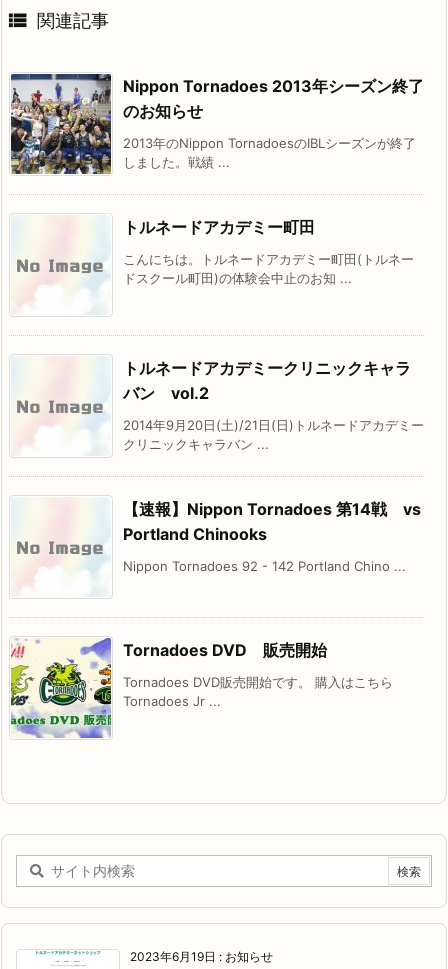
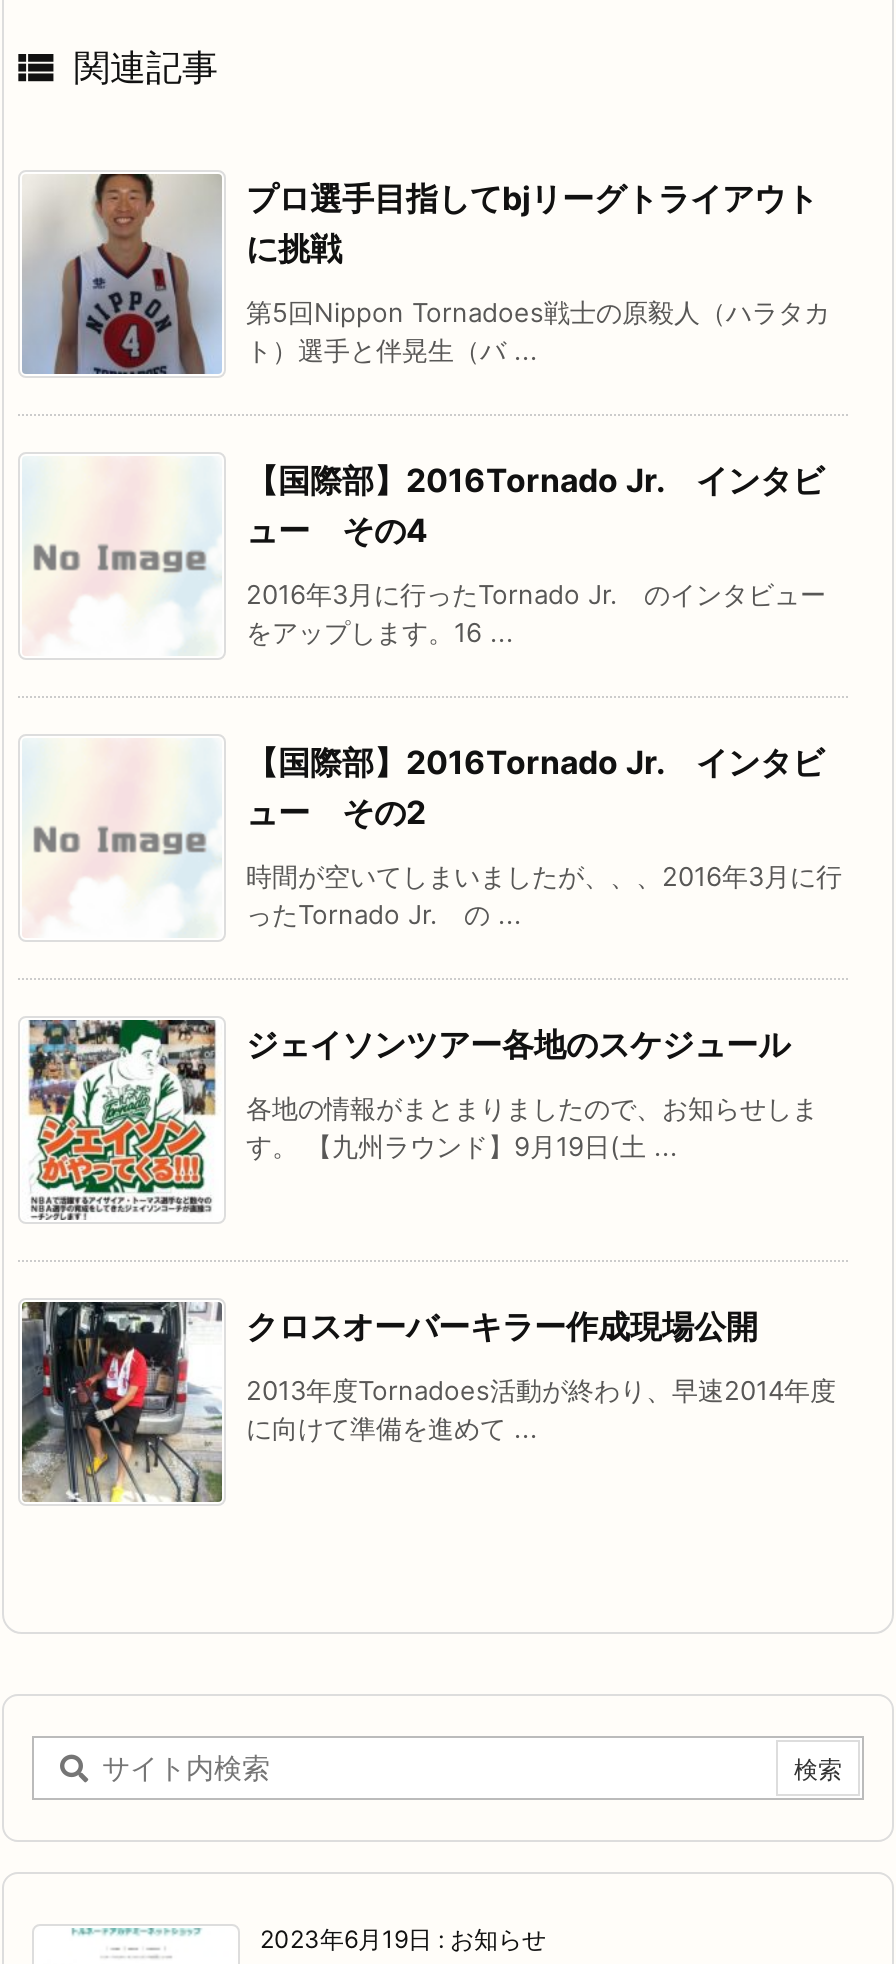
- [image]
- Nippon Tornadoes 2013年シーズン終了
- のお知らせ
+ [image]
+ プロ選手目指してbjリーグトライアウト
+ に挑戦

- 2013年のNippon TornadoesのIBLシーズンが終了
- しました。戦績 ...
+ 第5回Nippon Tornadoes戦士の原毅人（ハラタカ
+ ト）選手と伴晃生（バ ...

- トルネードアカデミー町田
+ 【国際部】2016Tornado Jr. インタビ
+ ュー その4

- こんにちは。トルネードアカデミー町田(トルネー
- ドスクール町田)の体験会中止のお知 ...
+ 2016年3月に行ったTornado Jr. のインタビュー
+ をアップします。16 ...

- トルネードアカデミークリニックキャラ
- バン vol.2
+ 【国際部】2016Tornado Jr. インタビ
+ ュー その2

- 2014年9月20日(土)/21日(日)トルネードアカデミー
- クリニックキャラバン ...
+ 時間が空いてしまいましたが、、、2016年3月に行
+ ったTornado Jr. の ...

- [image]
- 【速報】Nippon Tornadoes 第14戦 vs
- Portland Chinooks
+ [image]
+ ジェイソンツアー各地のスケジュール

- Nippon Tornadoes 92 - 142 Portland Chino ...
+ 各地の情報がまとまりましたので、お知らせしま
+ す。 【九州ラウンド】9月19日(土 ...

- [image]
- Tornadoes DVD 販売開始
+ [image]
+ クロスオーバーキラー作成現場公開

- Tornadoes DVD販売開始です。 購入はこちら
- Tornadoes Jr ...
+ 2013年度Tornadoes活動が終わり、早速2014年度
+ に向けて準備を進めて ...
